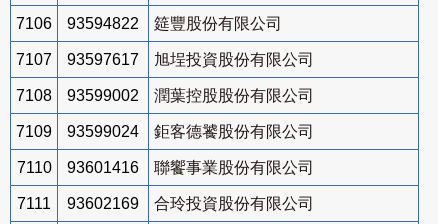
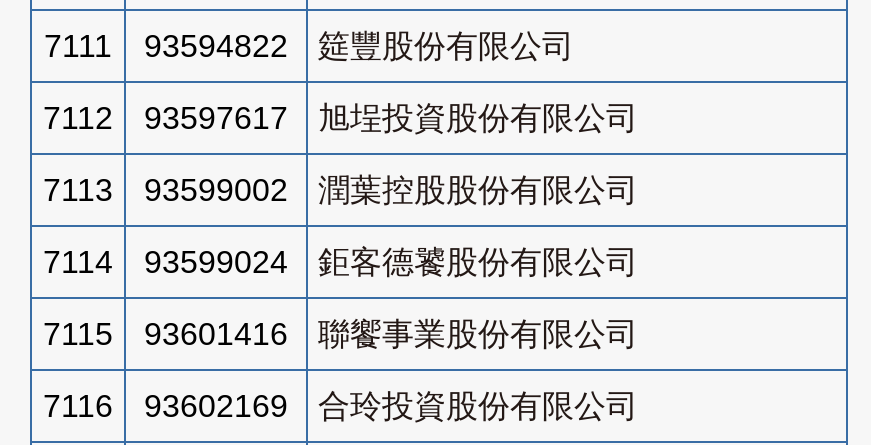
- 7106 93594822 筵豐股份有限公司
+ 7111 93594822 筵豐股份有限公司

- 7107 93597617 旭埕投資股份有限公司
+ 7112 93597617 旭埕投資股份有限公司

- 7108 93599002 潤葉控股股份有限公司
+ 7113 93599002 潤葉控股股份有限公司

- 7109 93599024 鉅客德饕股份有限公司
+ 7114 93599024 鉅客德饕股份有限公司

- 7110 93601416 聯饗事業股份有限公司
+ 7115 93601416 聯饗事業股份有限公司

- 7111 93602169 合玲投資股份有限公司
+ 7116 93602169 合玲投資股份有限公司
